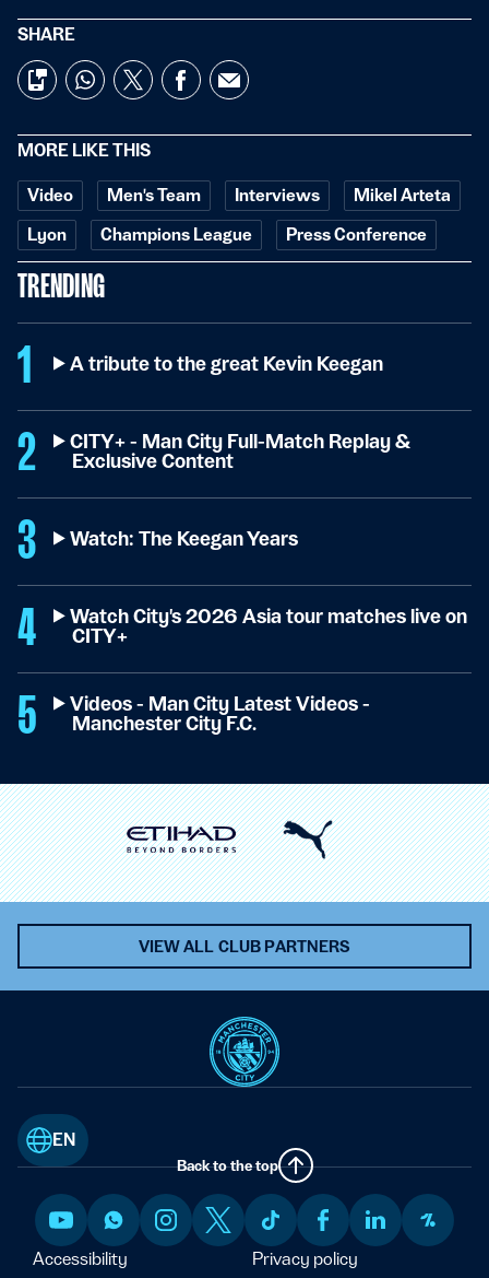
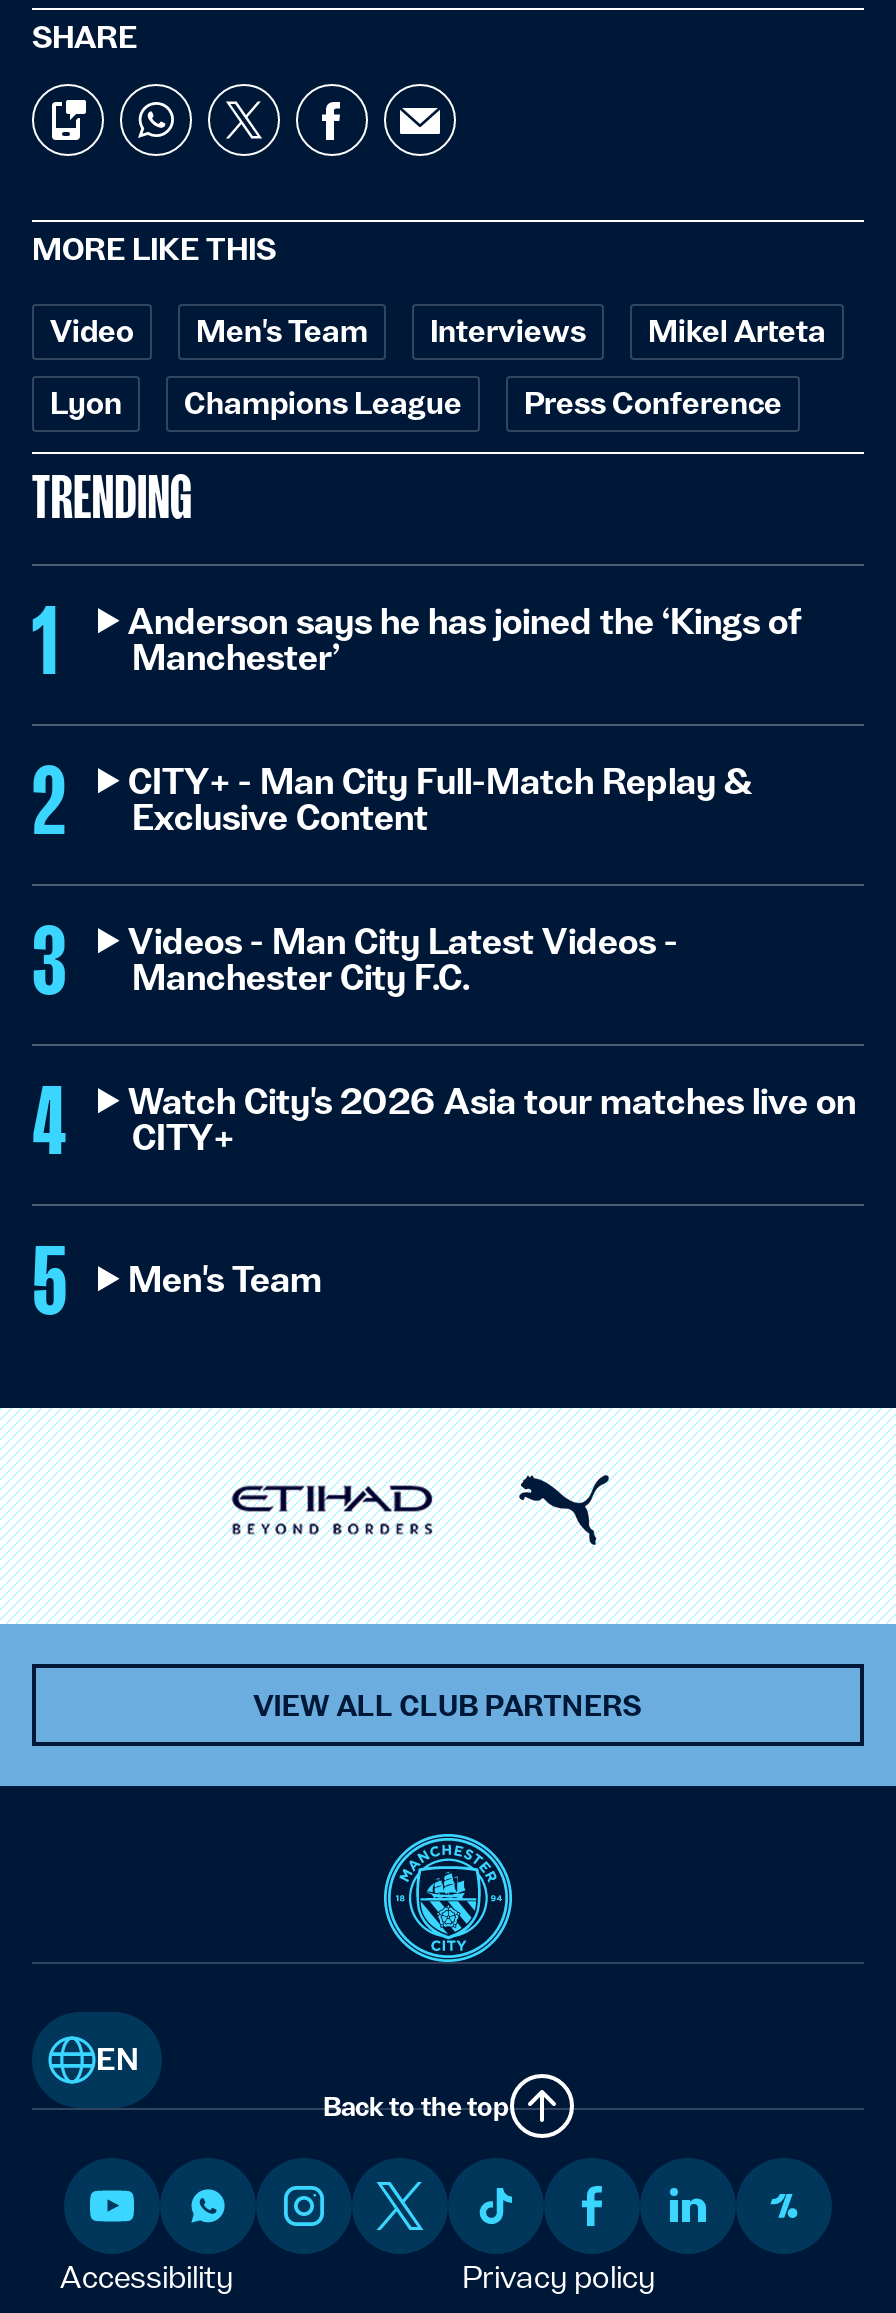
- A tribute to the great Kevin Keegan
+ Anderson says he has joined the ‘Kings of
+ Manchester’

- Watch: The Keegan Years

+ Men's Team

moved up: Videos - Man City Latest Videos - | Manchester City F.C.
